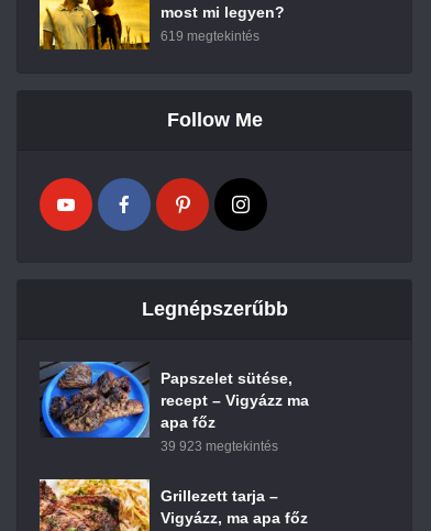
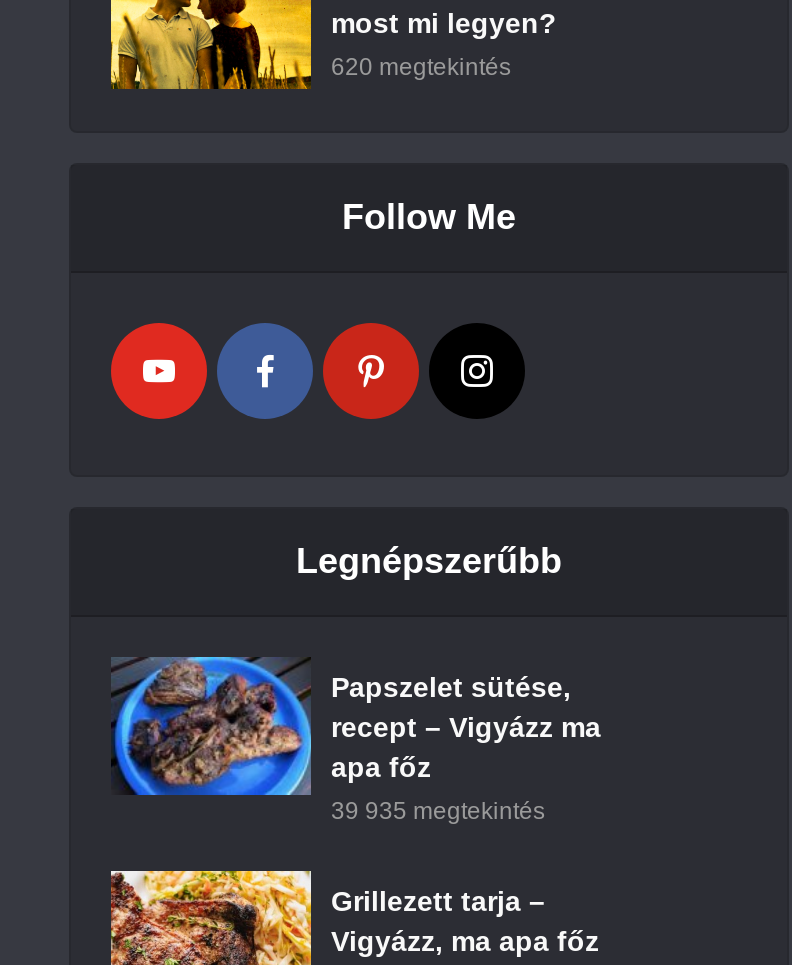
- 619 megtekintés
+ 620 megtekintés

- 39 923 megtekintés
+ 39 935 megtekintés
